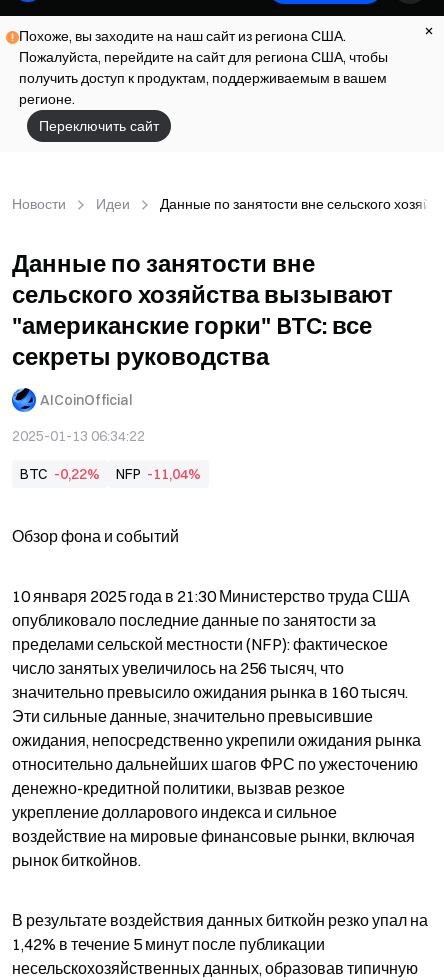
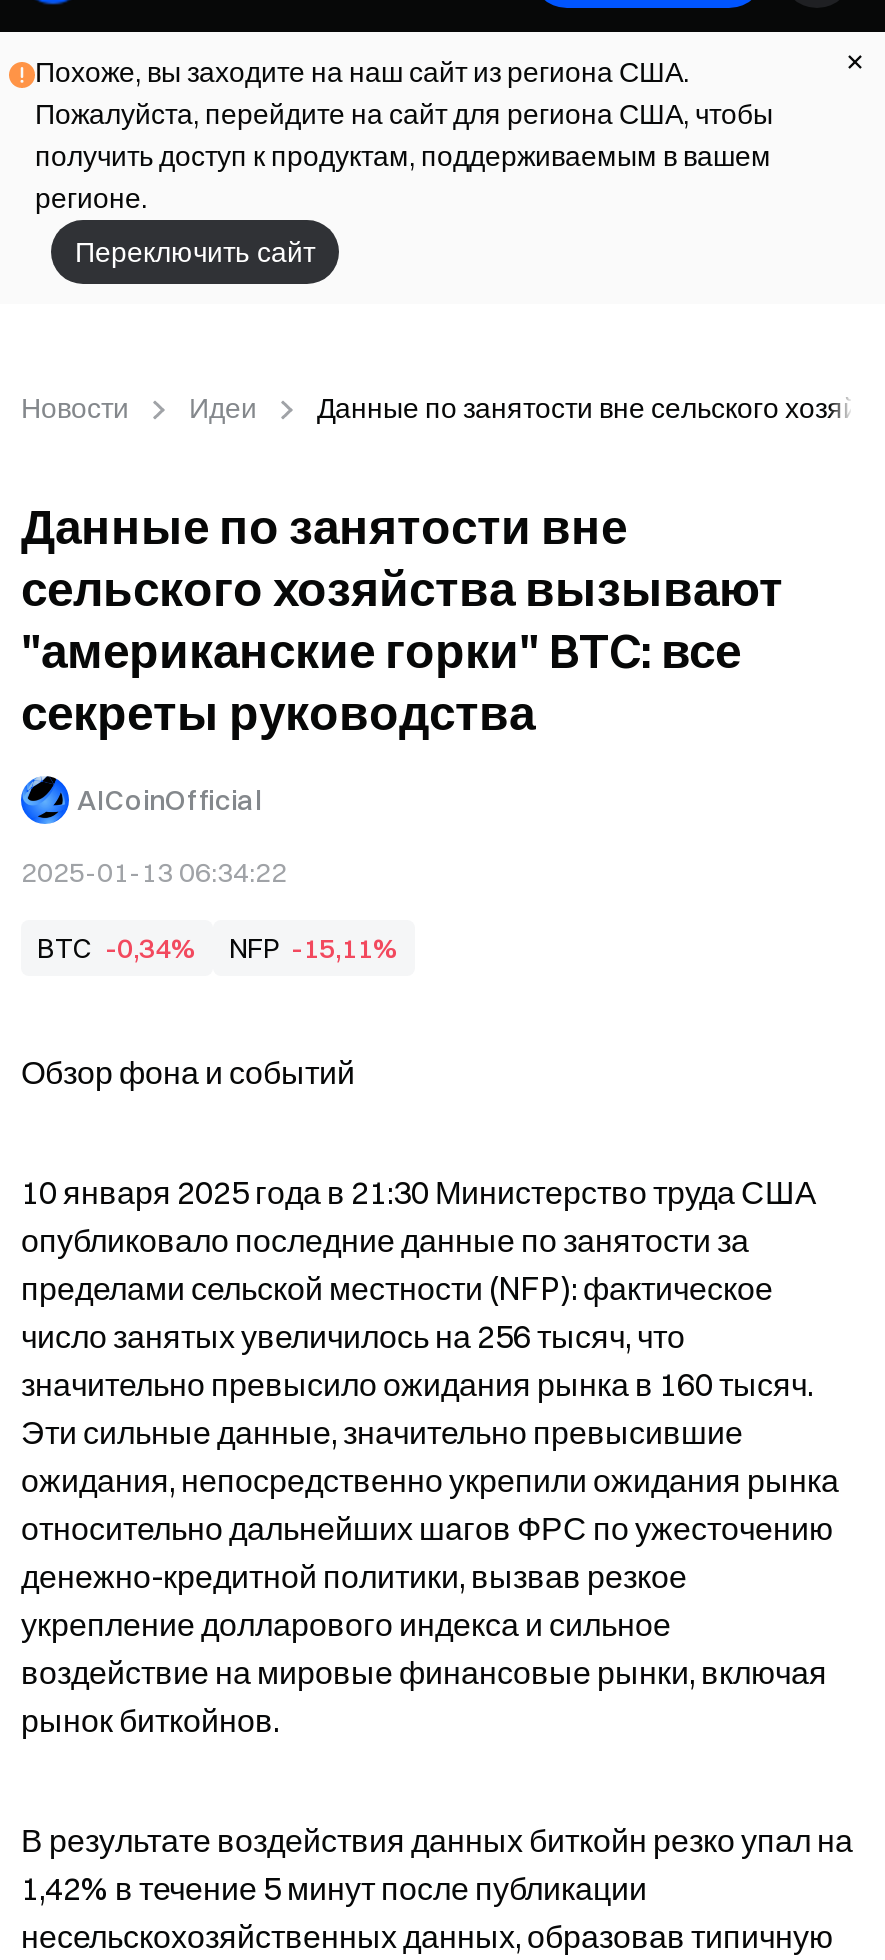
- BTC -0,22%
+ BTC -0,34%

- NFP -11,04%
+ NFP -15,11%
